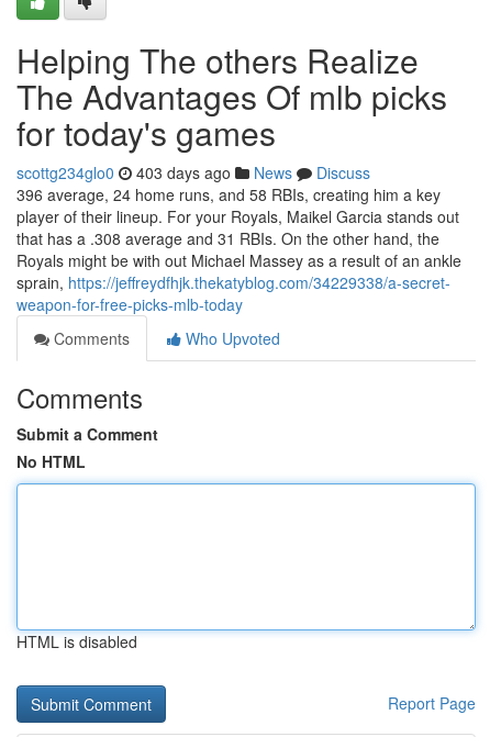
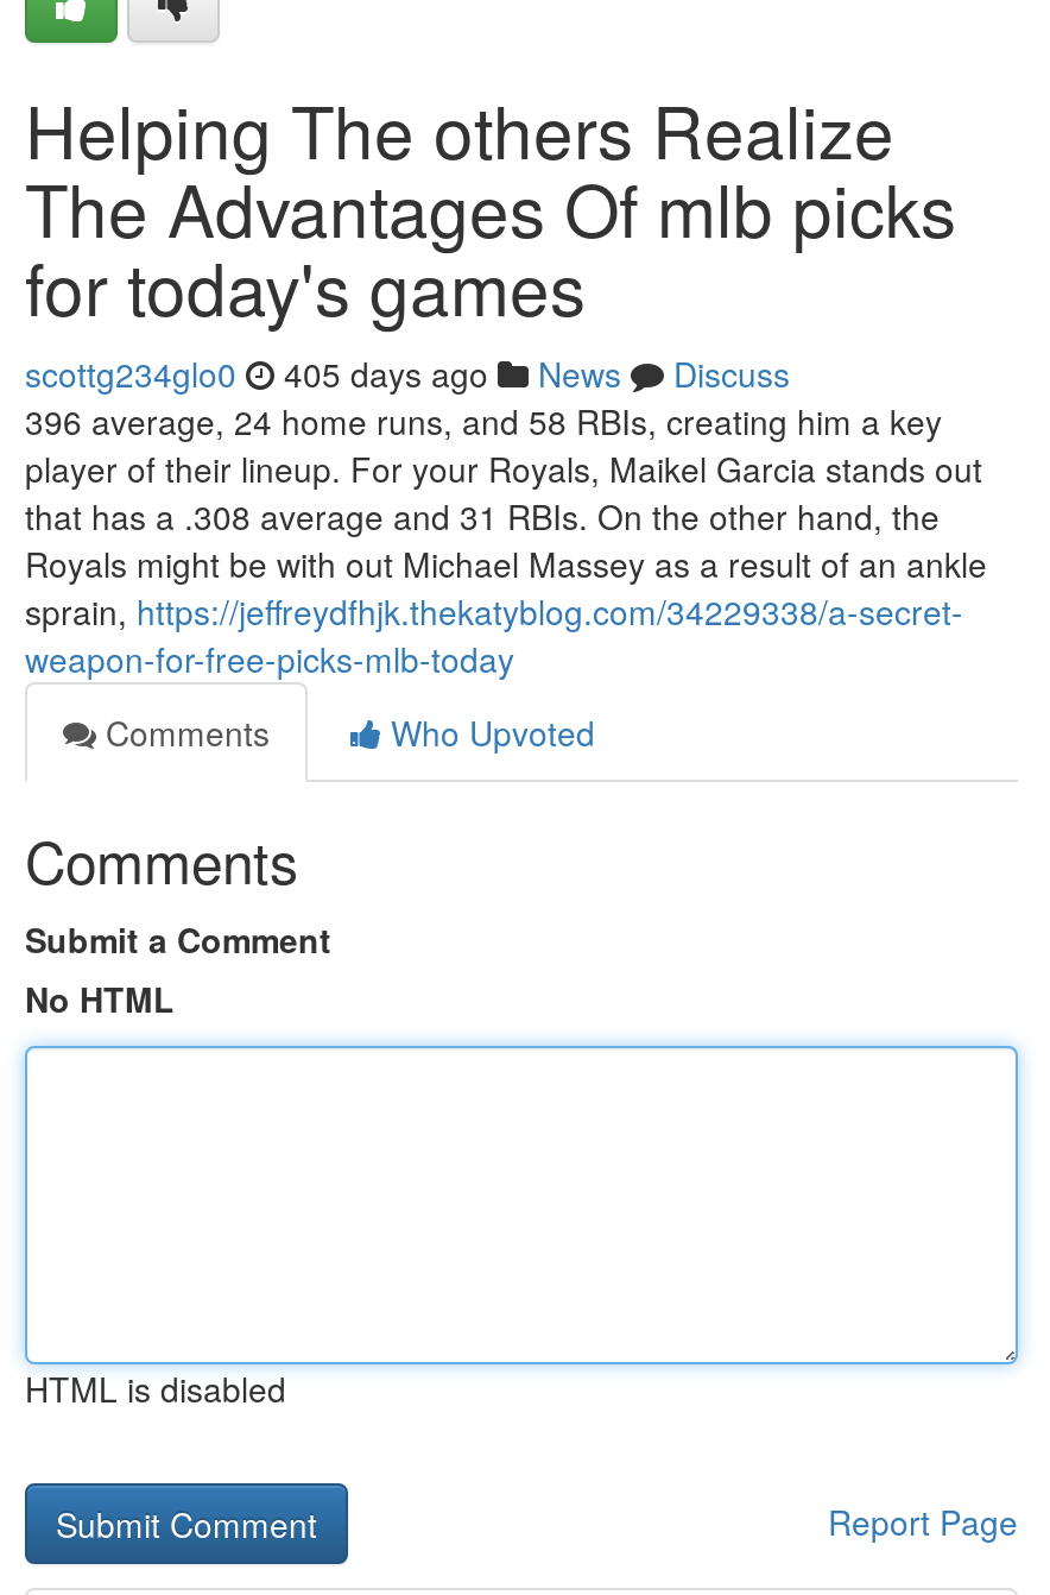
- scottg234glo0 403 days ago News Discuss
+ scottg234glo0 405 days ago News Discuss
